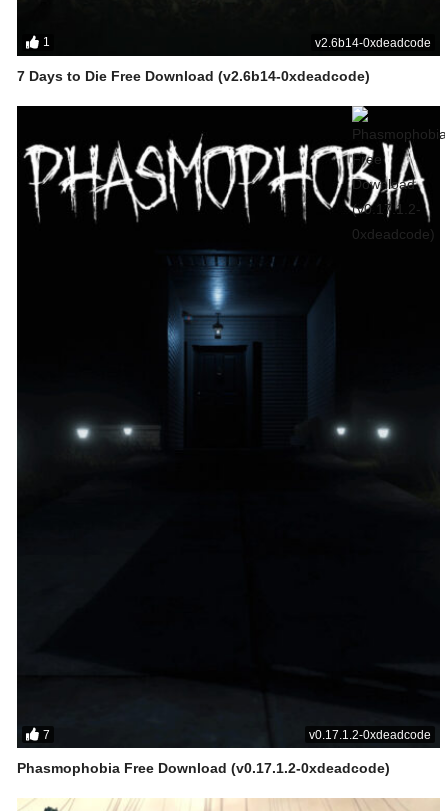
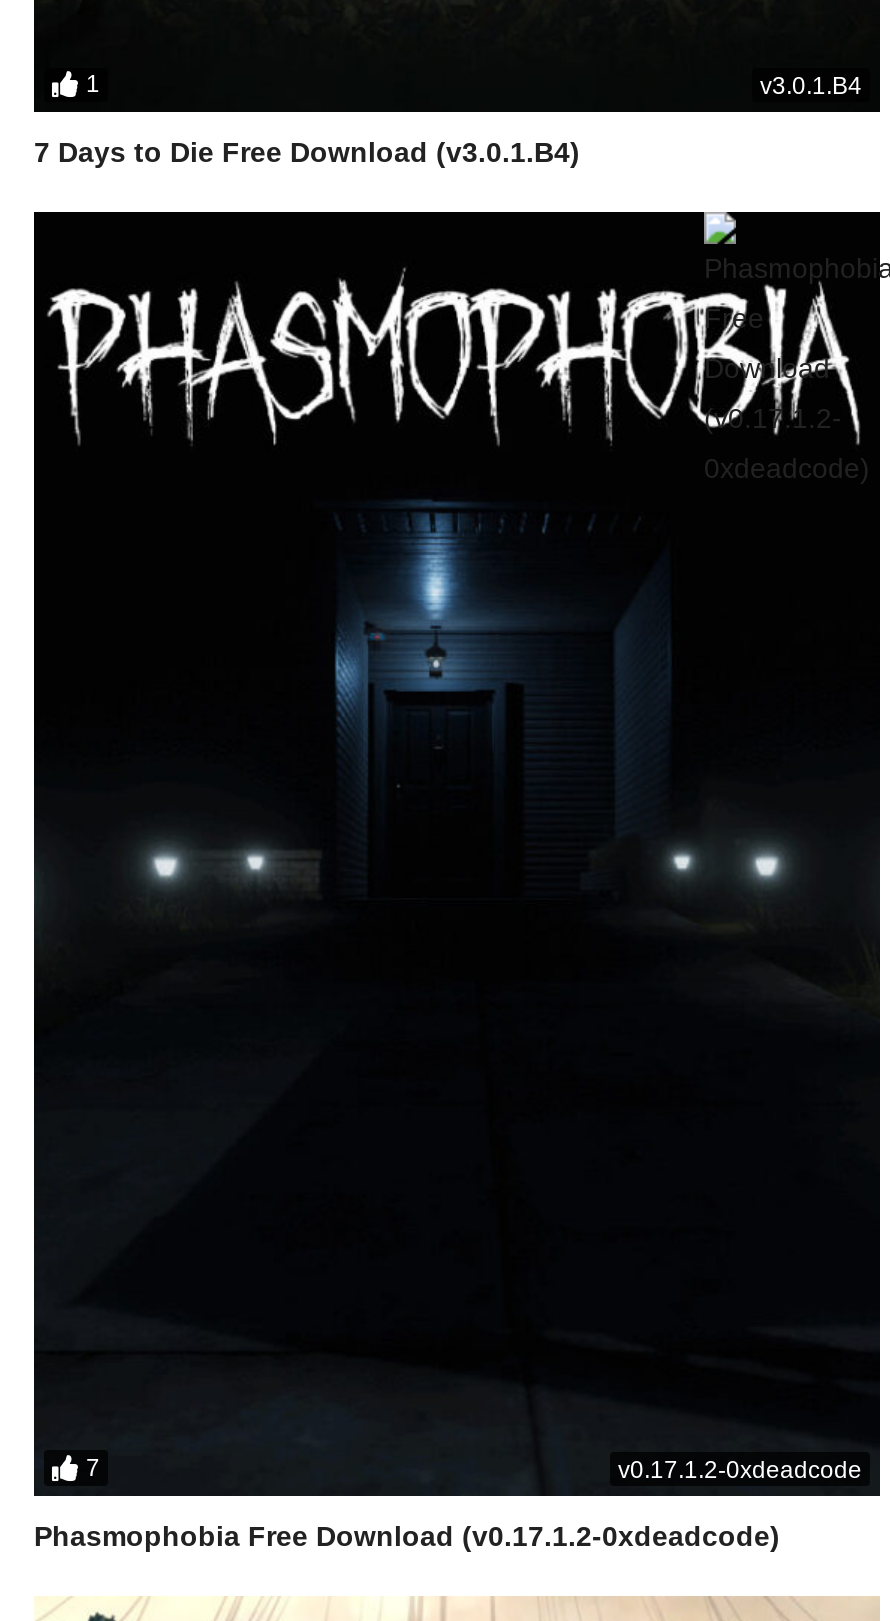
- v2.6b14-0xdeadcode
+ v3.0.1.B4

- 7 Days to Die Free Download (v2.6b14-0xdeadcode)
+ 7 Days to Die Free Download (v3.0.1.B4)
